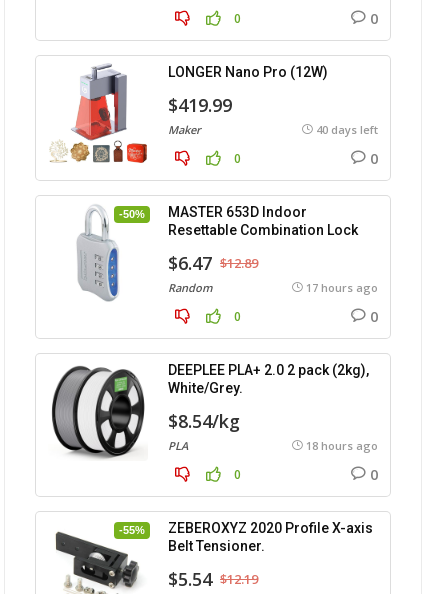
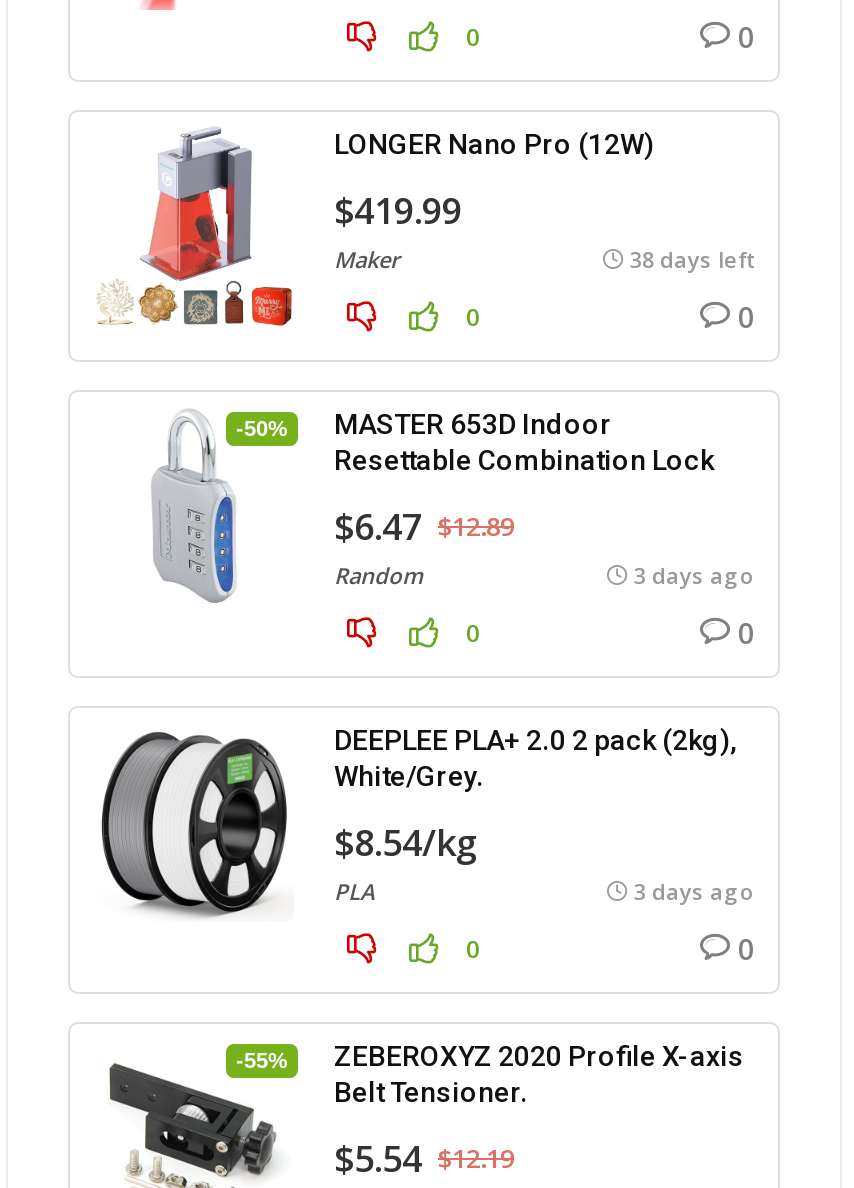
- 40 days left
+ 38 days left

- 17 hours ago
+ 3 days ago

- 18 hours ago
+ 3 days ago
